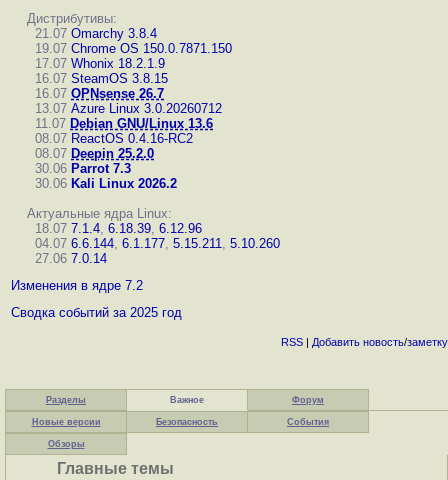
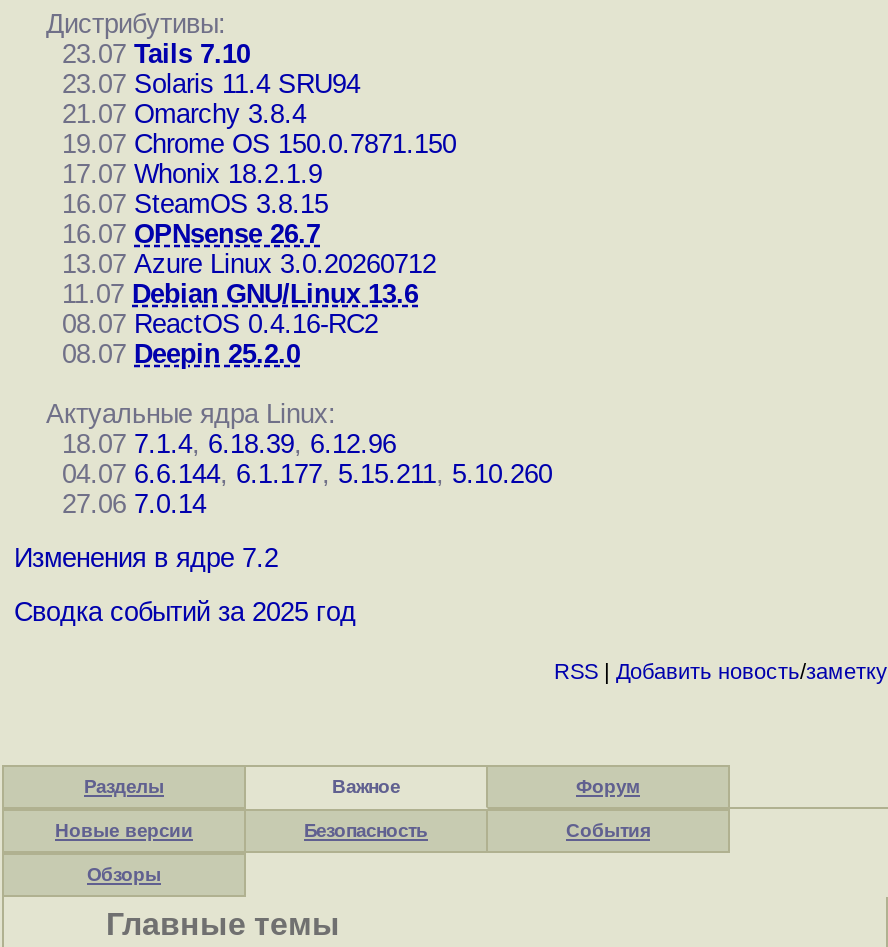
+ 23.07 Tails 7.10
+ 23.07 Solaris 11.4 SRU94

moved down: 21.07 Omarchy 3.8.4 | 19.07 Chrome OS 150.0.7871.150 | 17.07 Whonix 18.2.1.9 | ... | 08.07 ReactOS 0.4.16-RC2 | 08.07 Deepin 25.2.0

- 30.06 Parrot 7.3
- 30.06 Kali Linux 2026.2
